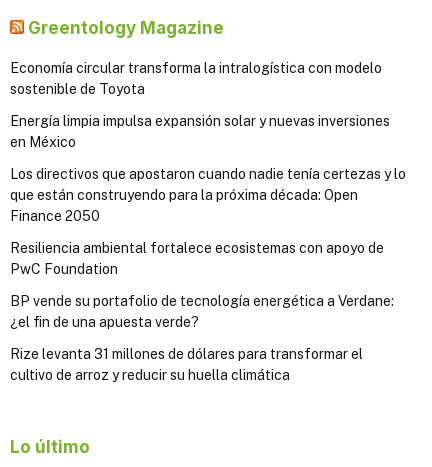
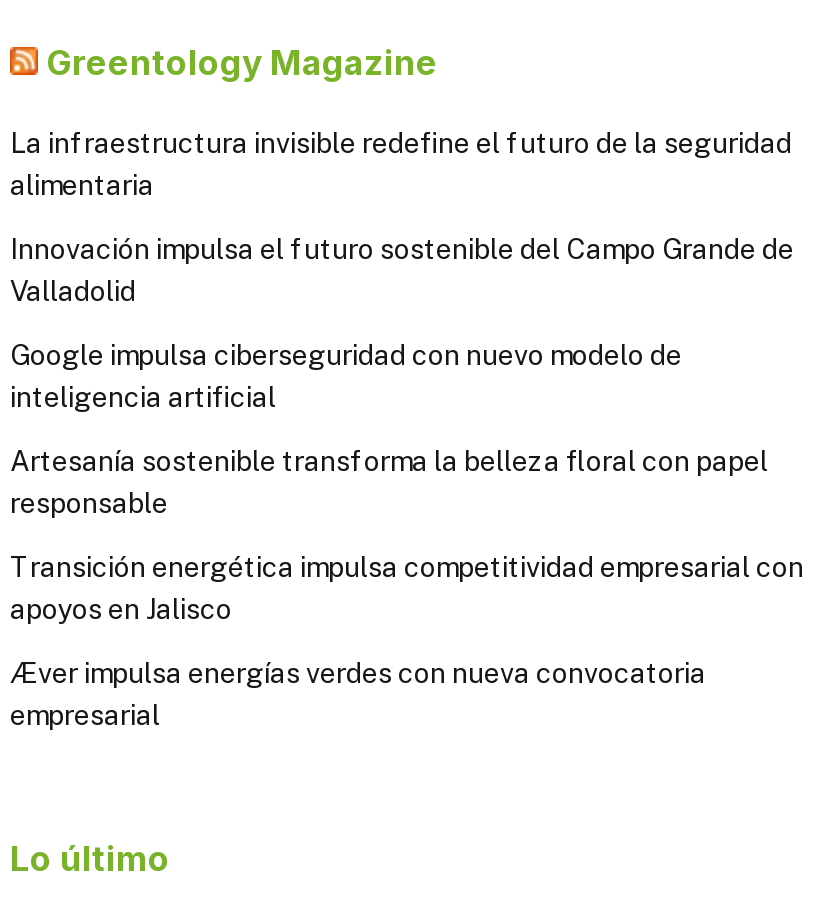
- Economía circular transforma la intralogística con modelo
- sostenible de Toyota
+ La infraestructura invisible redefine el futuro de la seguridad
+ alimentaria

- Energía limpia impulsa expansión solar y nuevas inversiones
- en México
+ Innovación impulsa el futuro sostenible del Campo Grande de
+ Valladolid

- Los directivos que apostaron cuando nadie tenía certezas y lo
- que están construyendo para la próxima década: Open
- Finance 2050
+ Google impulsa ciberseguridad con nuevo modelo de
+ inteligencia artificial

- Resiliencia ambiental fortalece ecosistemas con apoyo de
- PwC Foundation
+ Artesanía sostenible transforma la belleza floral con papel
+ responsable

- BP vende su portafolio de tecnología energética a Verdane:
- ¿el fin de una apuesta verde?
+ Transición energética impulsa competitividad empresarial con
+ apoyos en Jalisco

- Rize levanta 31 millones de dólares para transformar el
- cultivo de arroz y reducir su huella climática
+ Æver impulsa energías verdes con nueva convocatoria
+ empresarial
